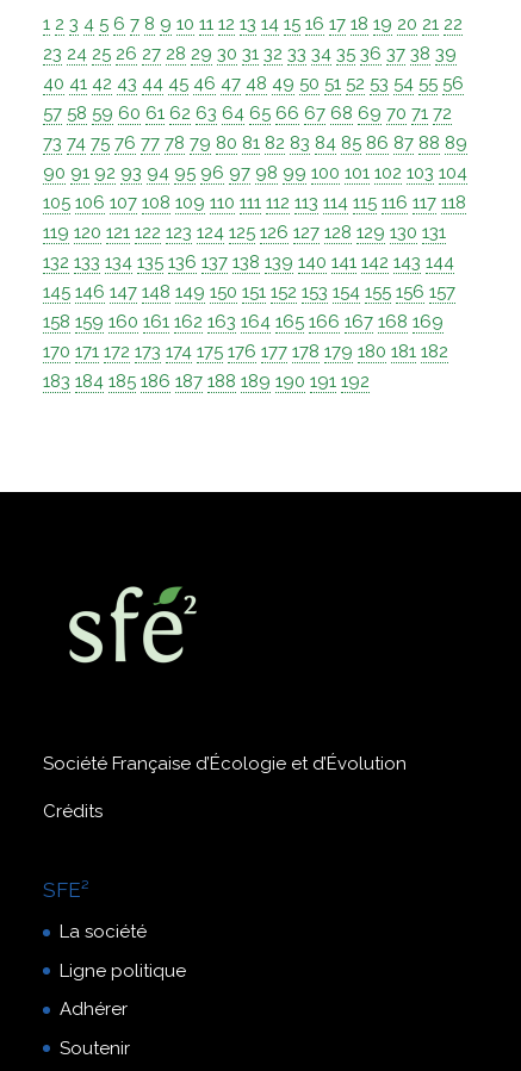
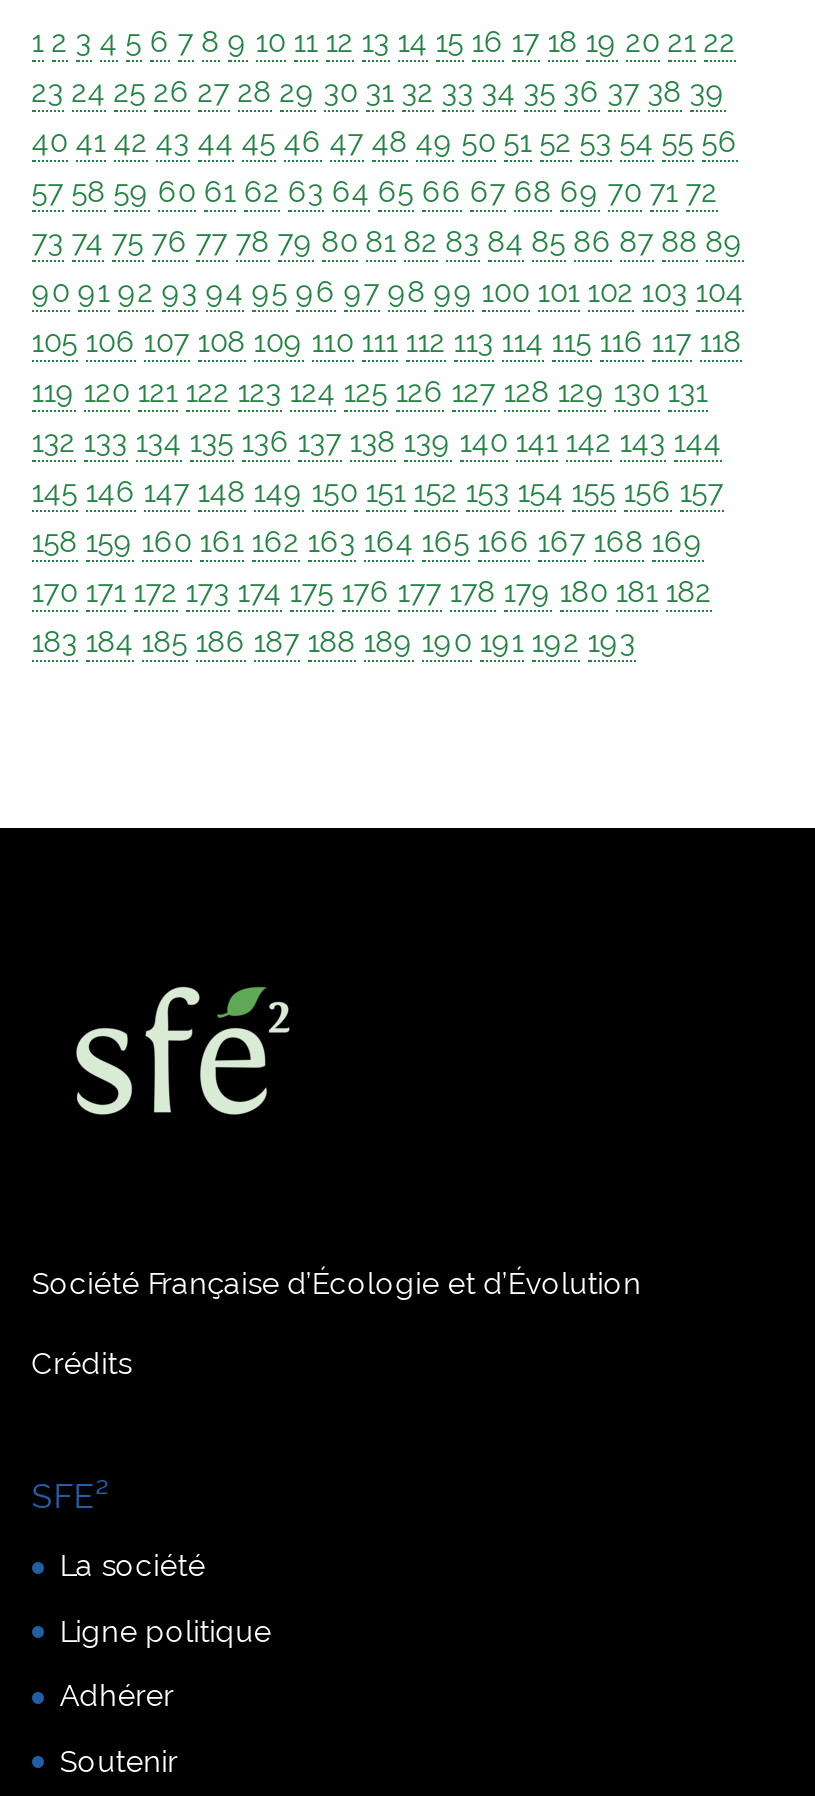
- 183 184 185 186 187 188 189 190 191 192
+ 183 184 185 186 187 188 189 190 191 192 193
